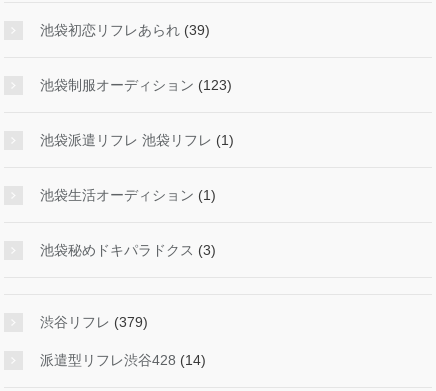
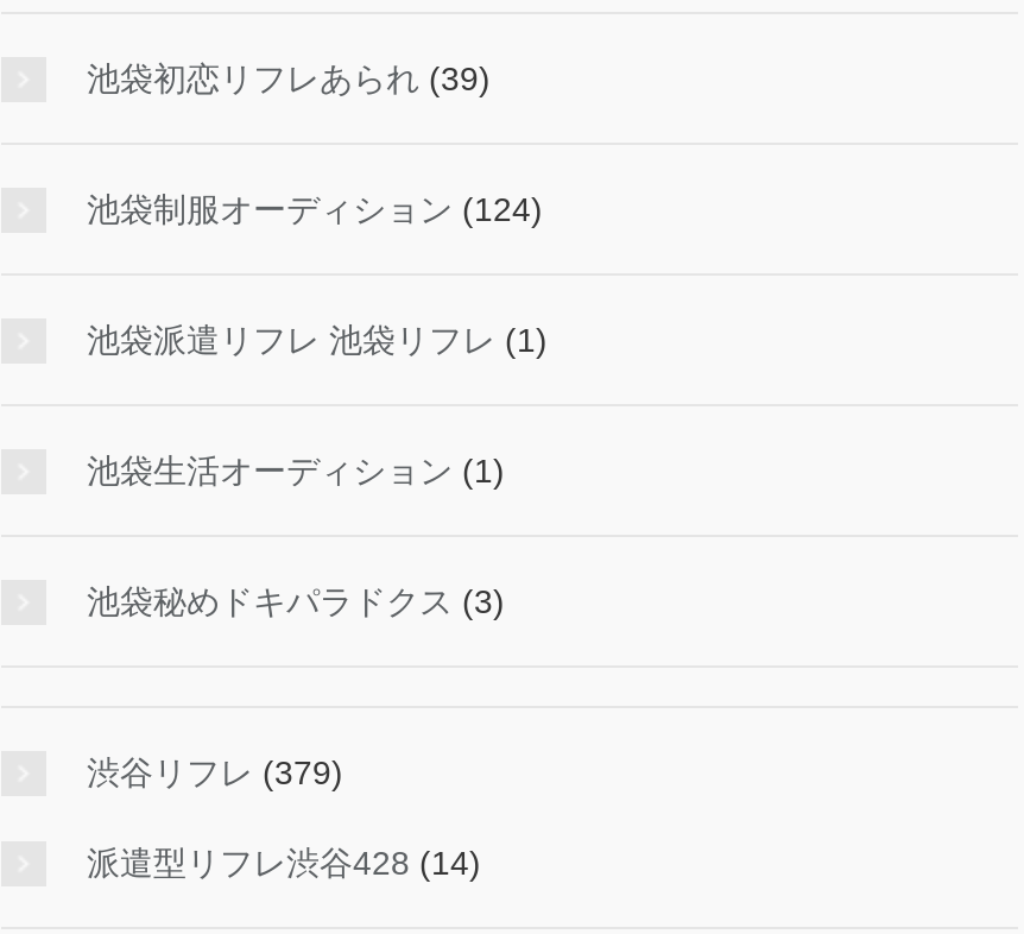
- 池袋制服オーディション(123)
+ 池袋制服オーディション(124)
